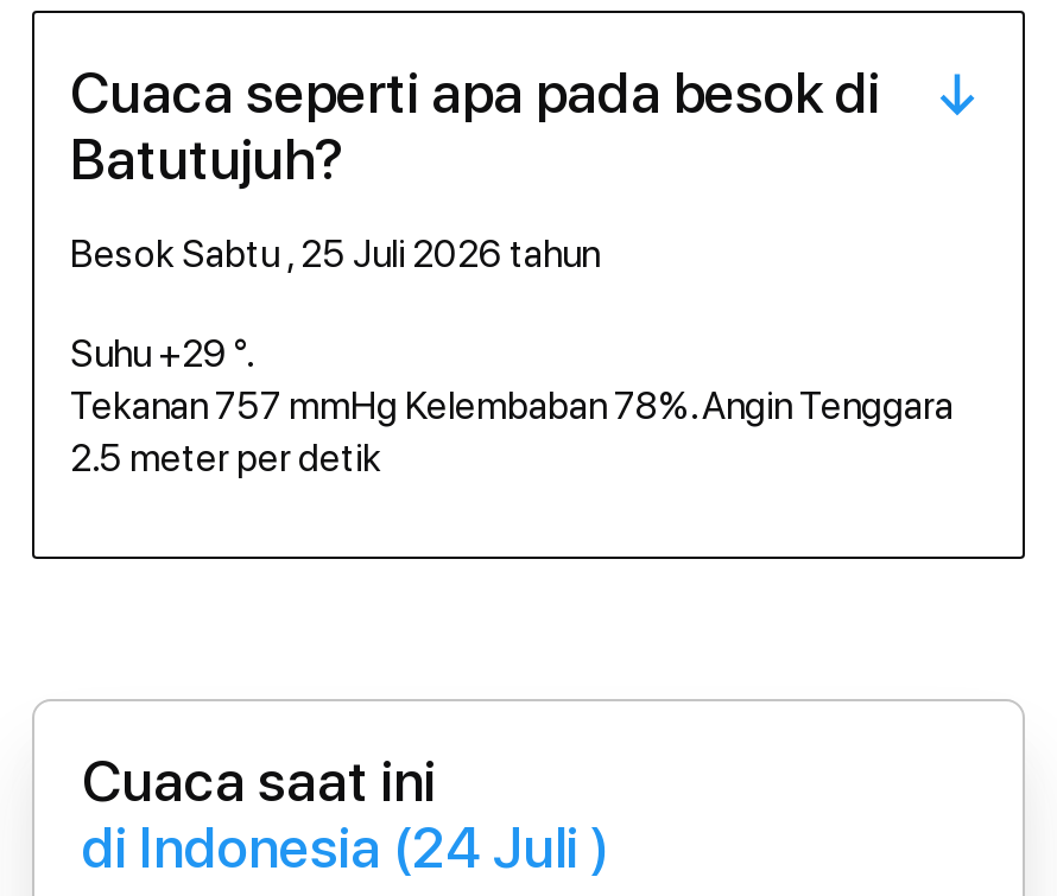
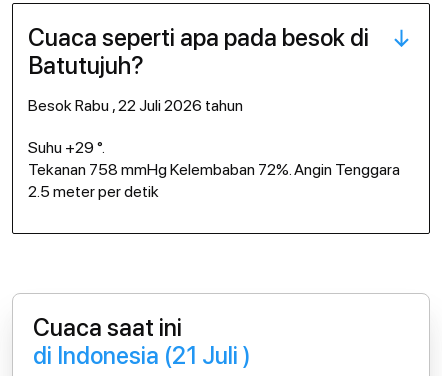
- besok Sabtu , 25 Juli 2026 tahun
+ besok Rabu , 22 Juli 2026 tahun

- Tekanan 757 mmHg Kelembaban 78%. Angin Tenggara
+ Tekanan 758 mmHg Kelembaban 72%. Angin Tenggara

- di Indonesia (24 Juli )
+ di Indonesia (21 Juli )
